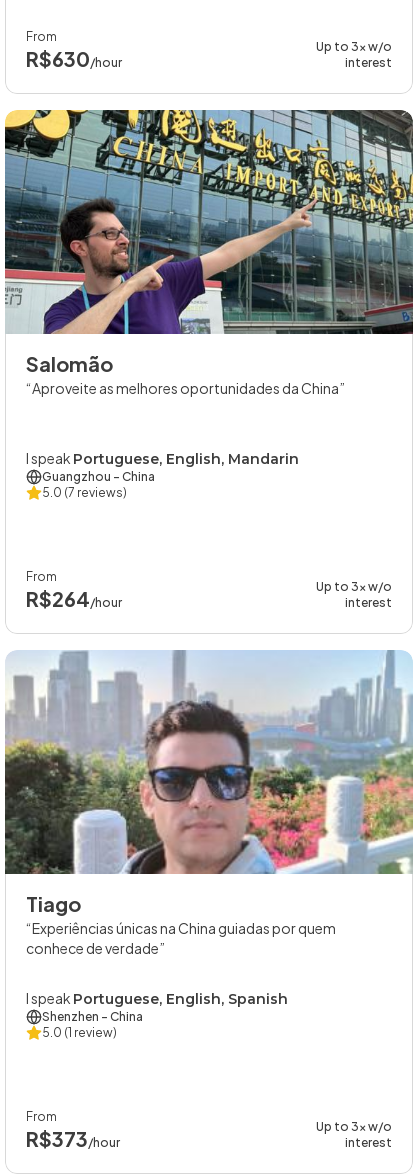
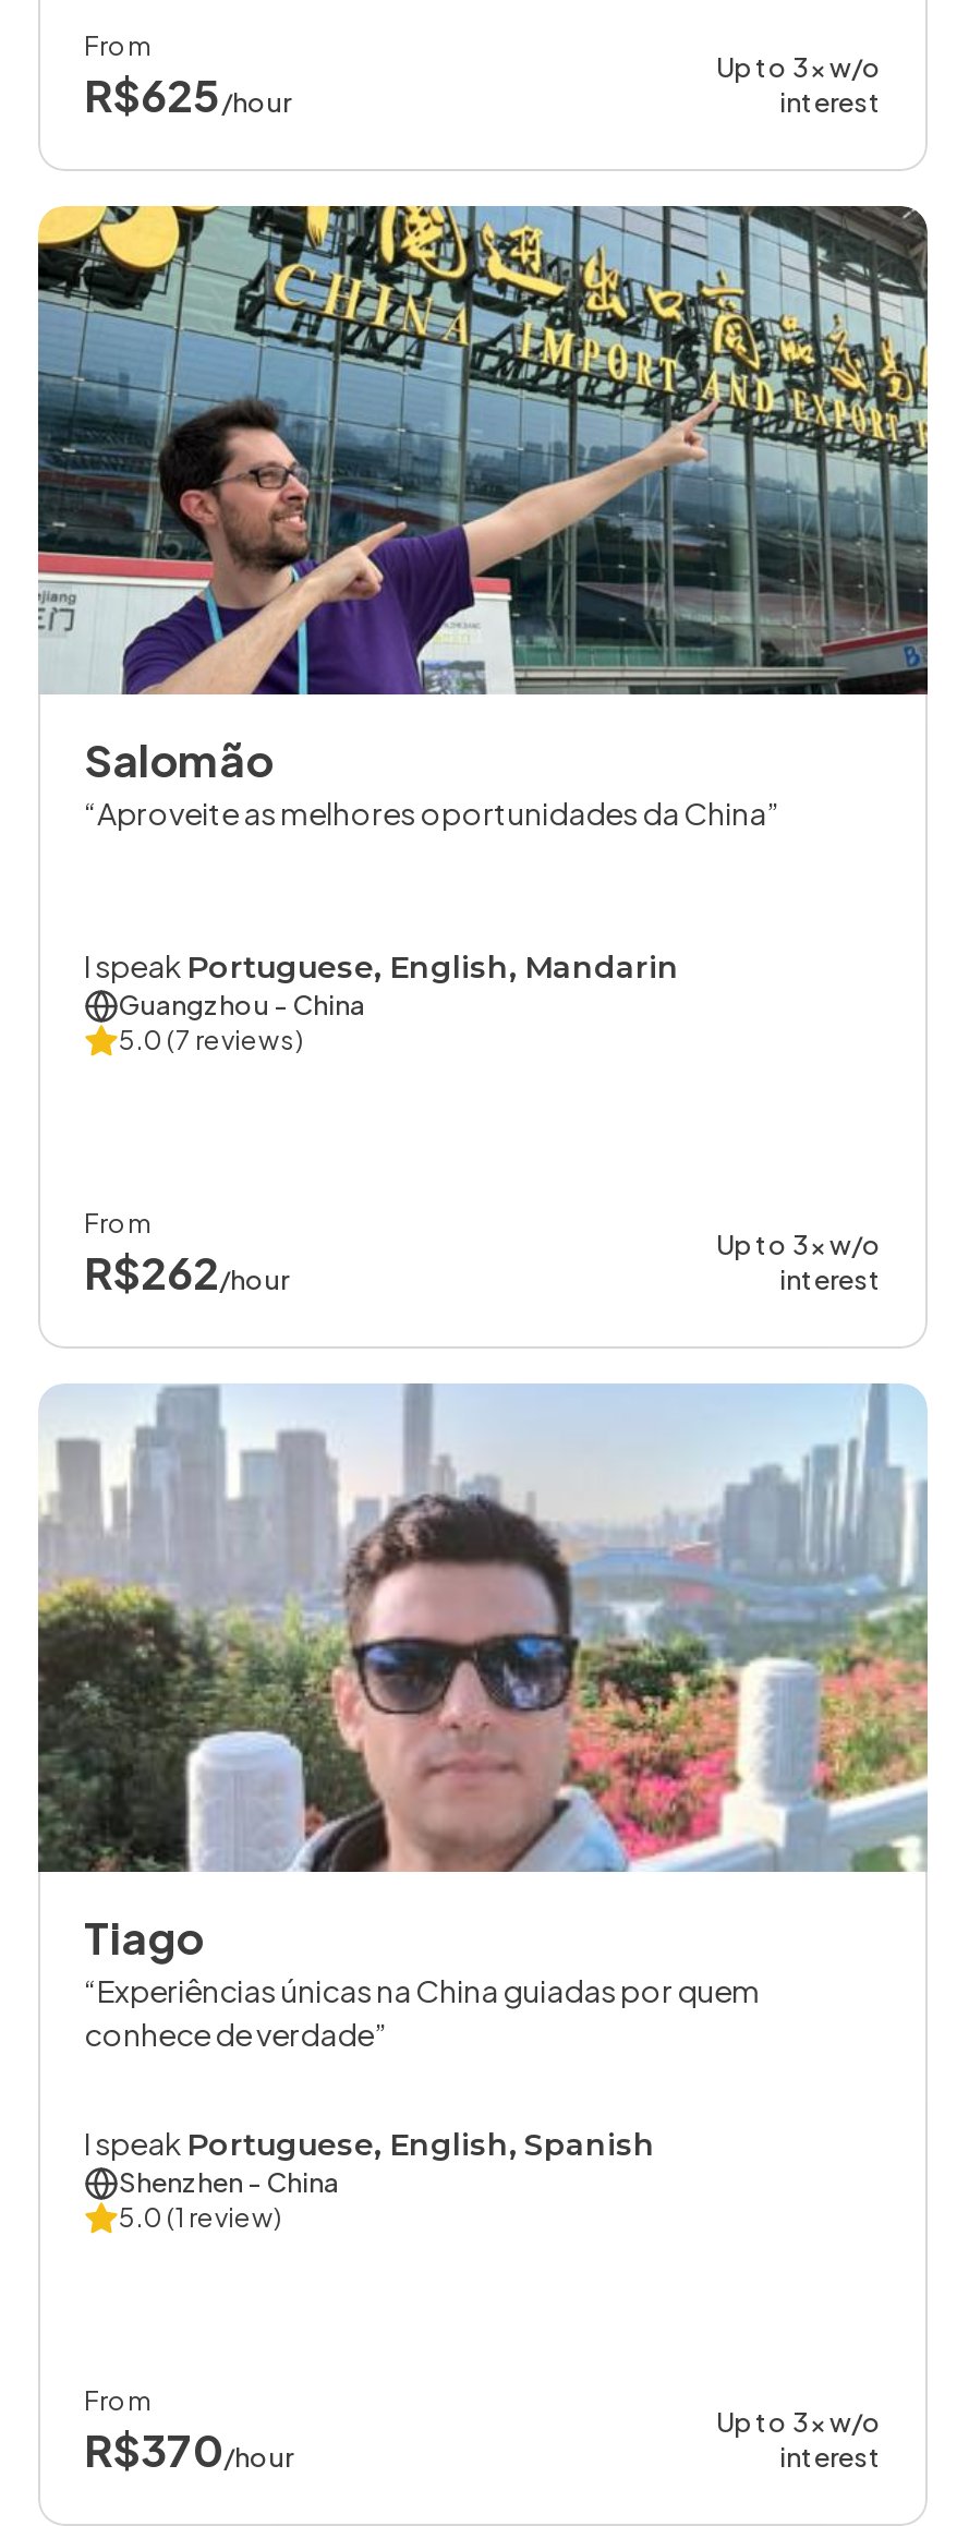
- R$630/hour
+ R$625/hour

- R$264/hour
+ R$262/hour

- R$373/hour
+ R$370/hour
